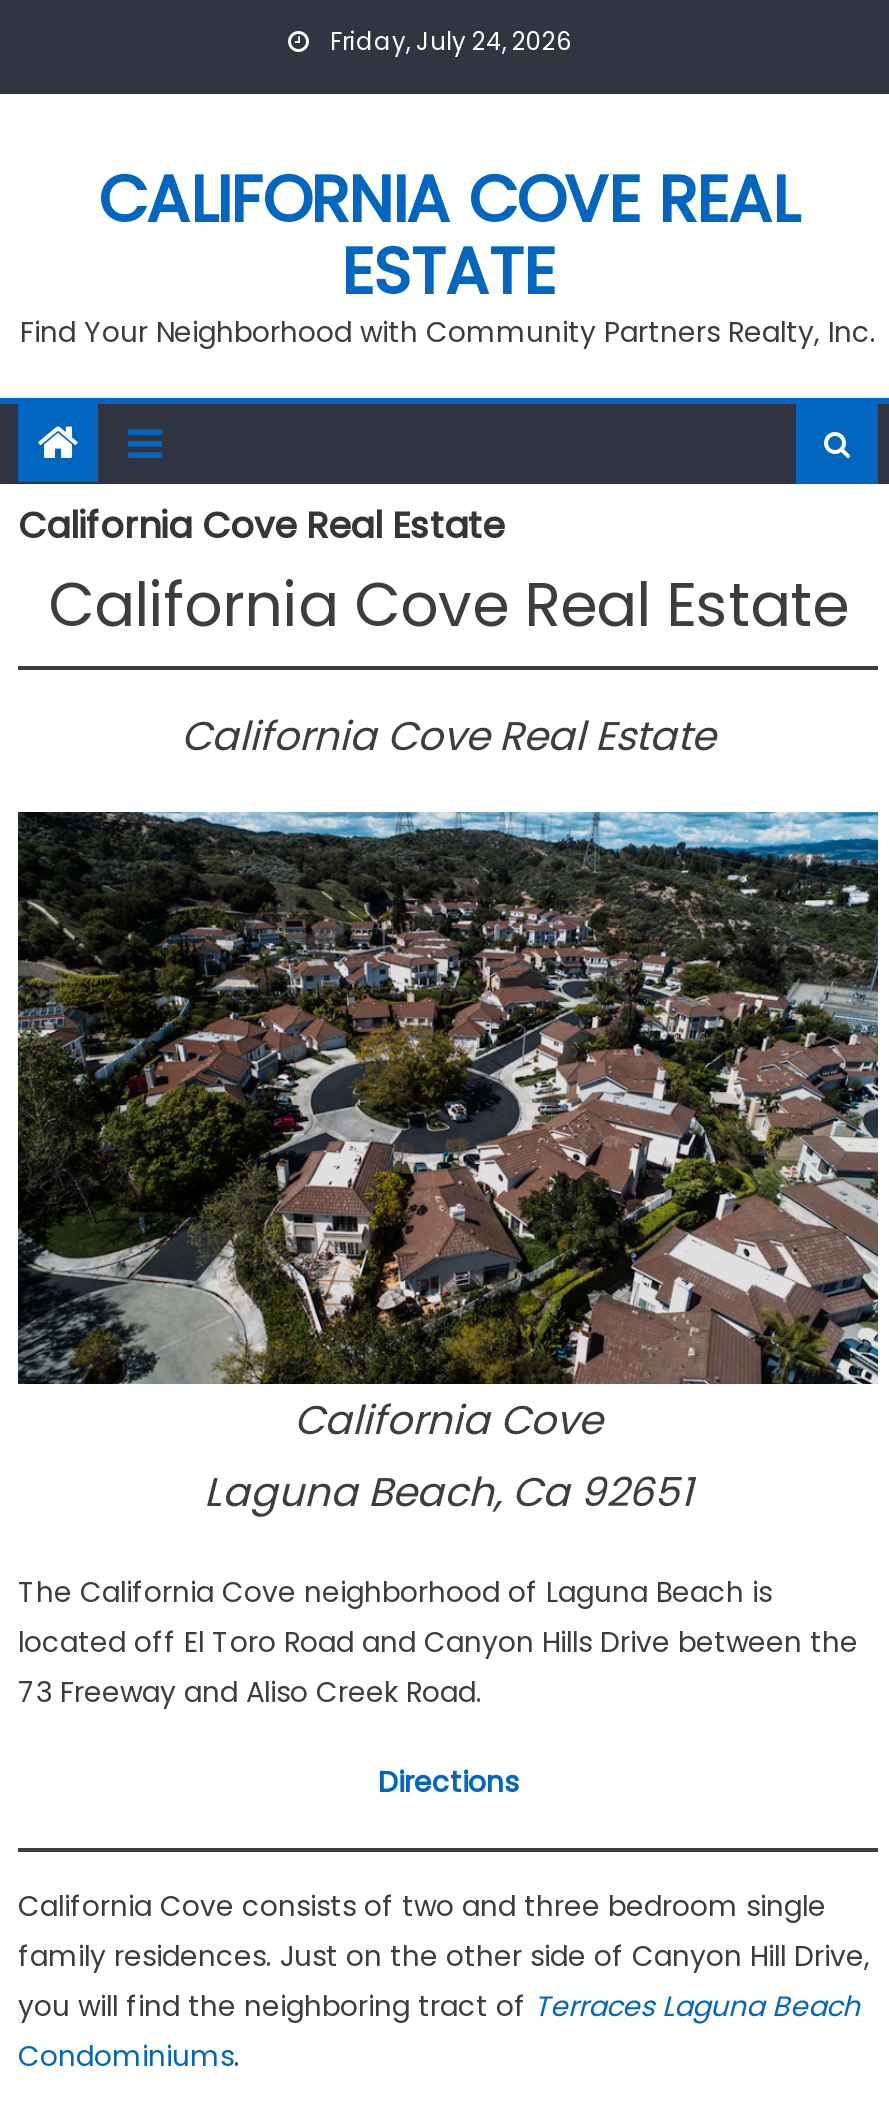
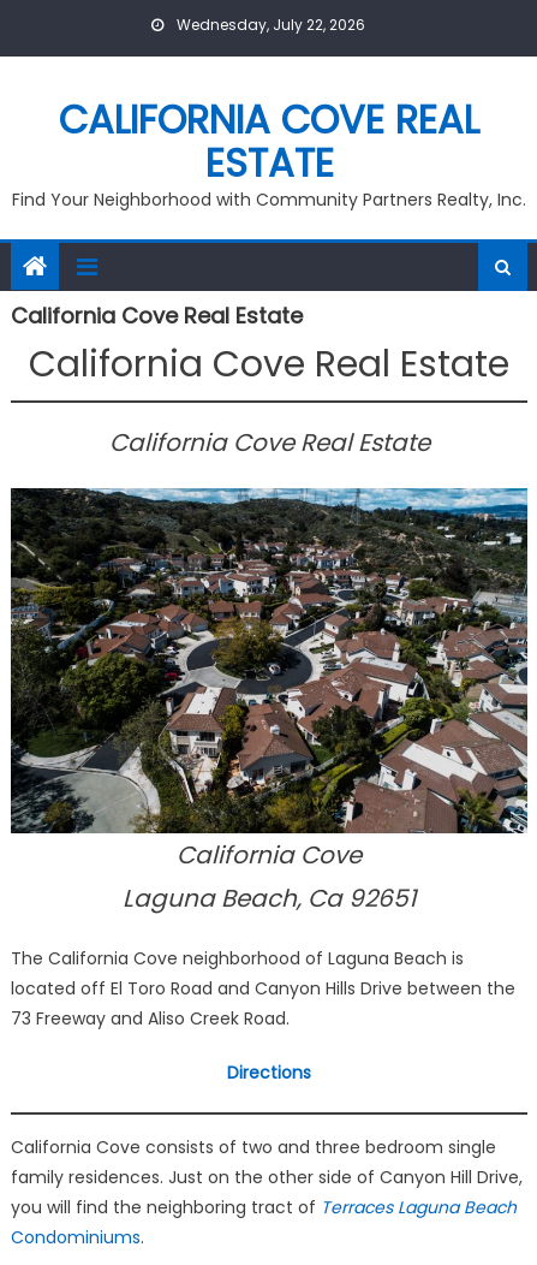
- Friday, July 24, 2026
+ Wednesday, July 22, 2026
